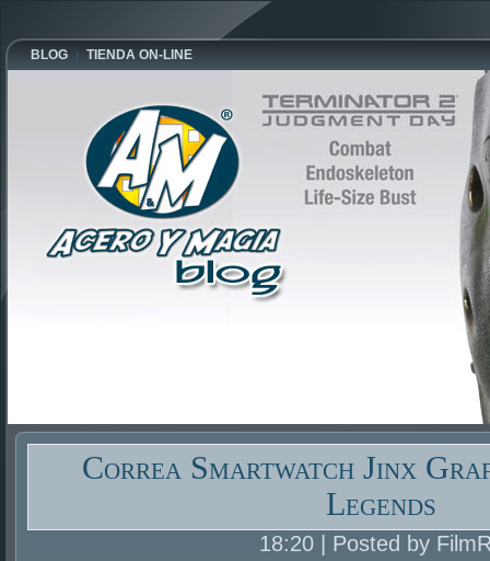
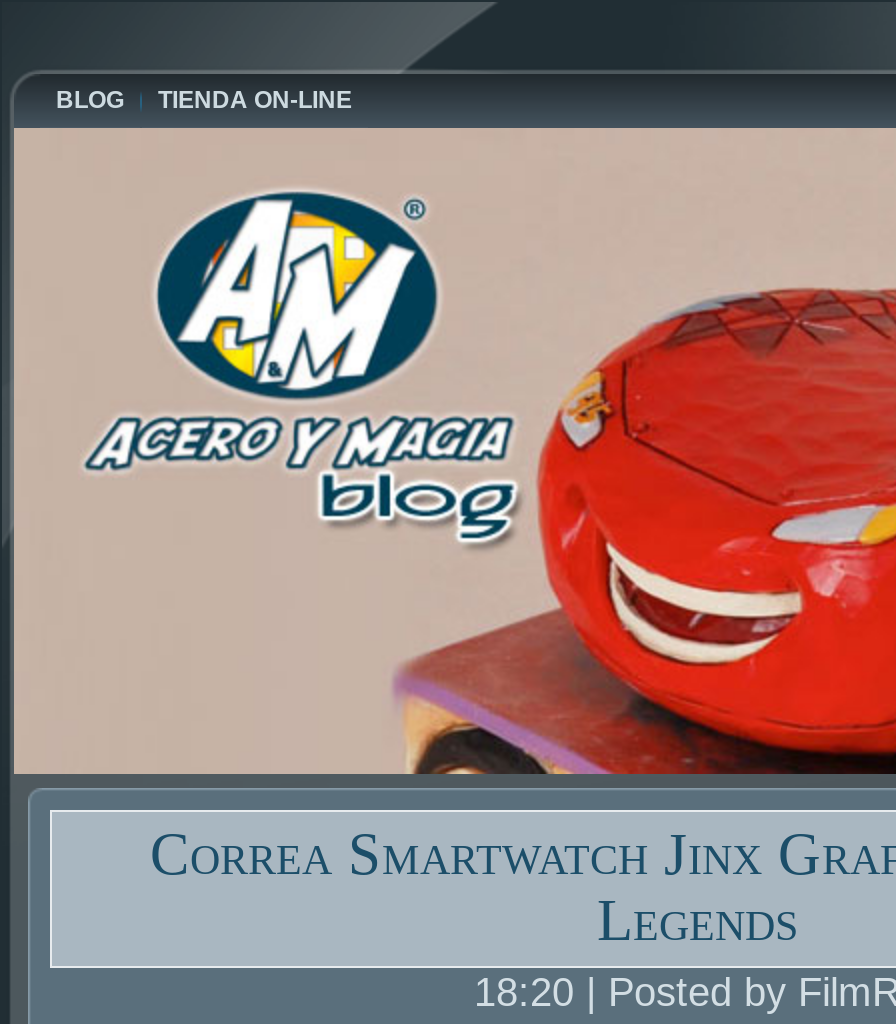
- [image]
+ [image]
